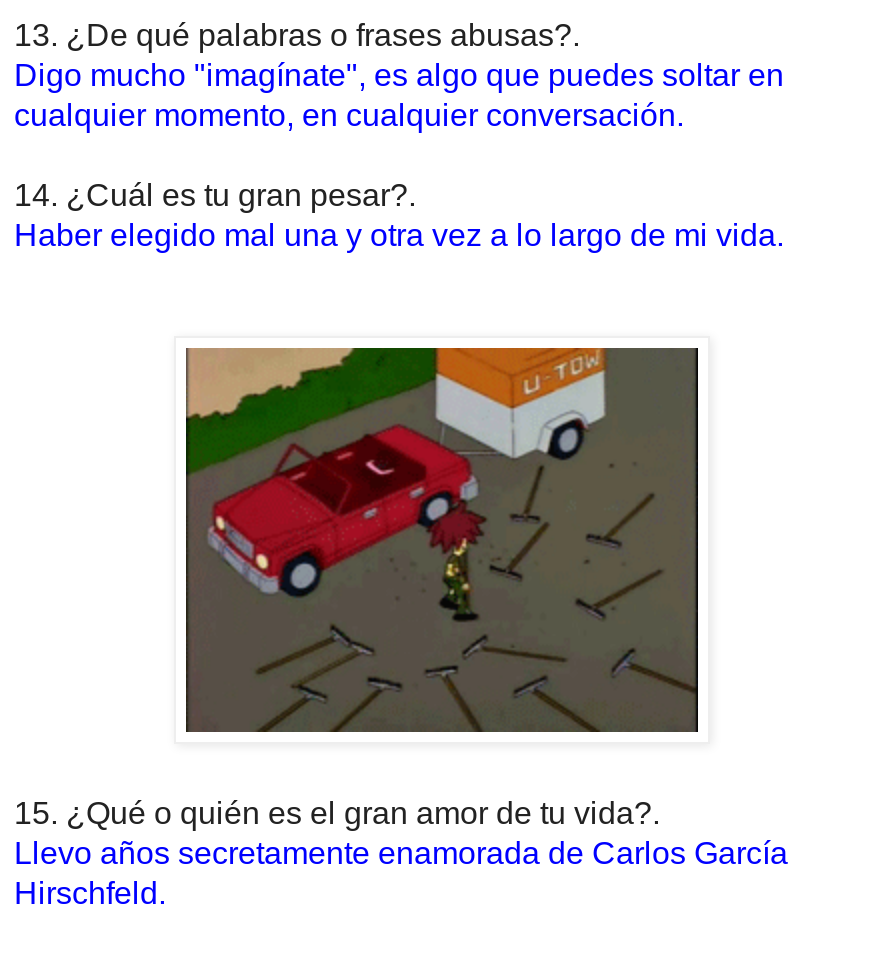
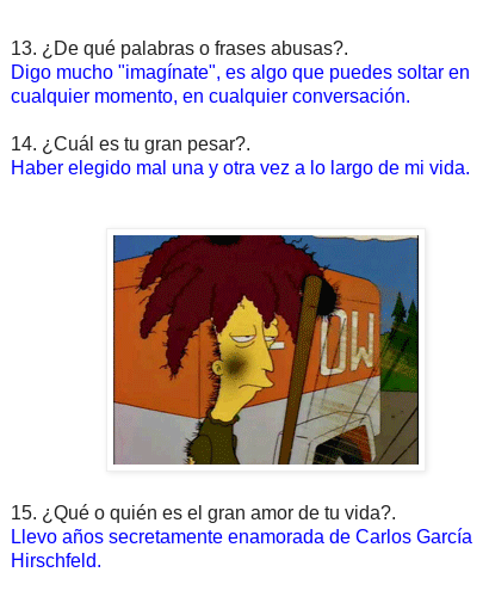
- [image]
+ [image]
